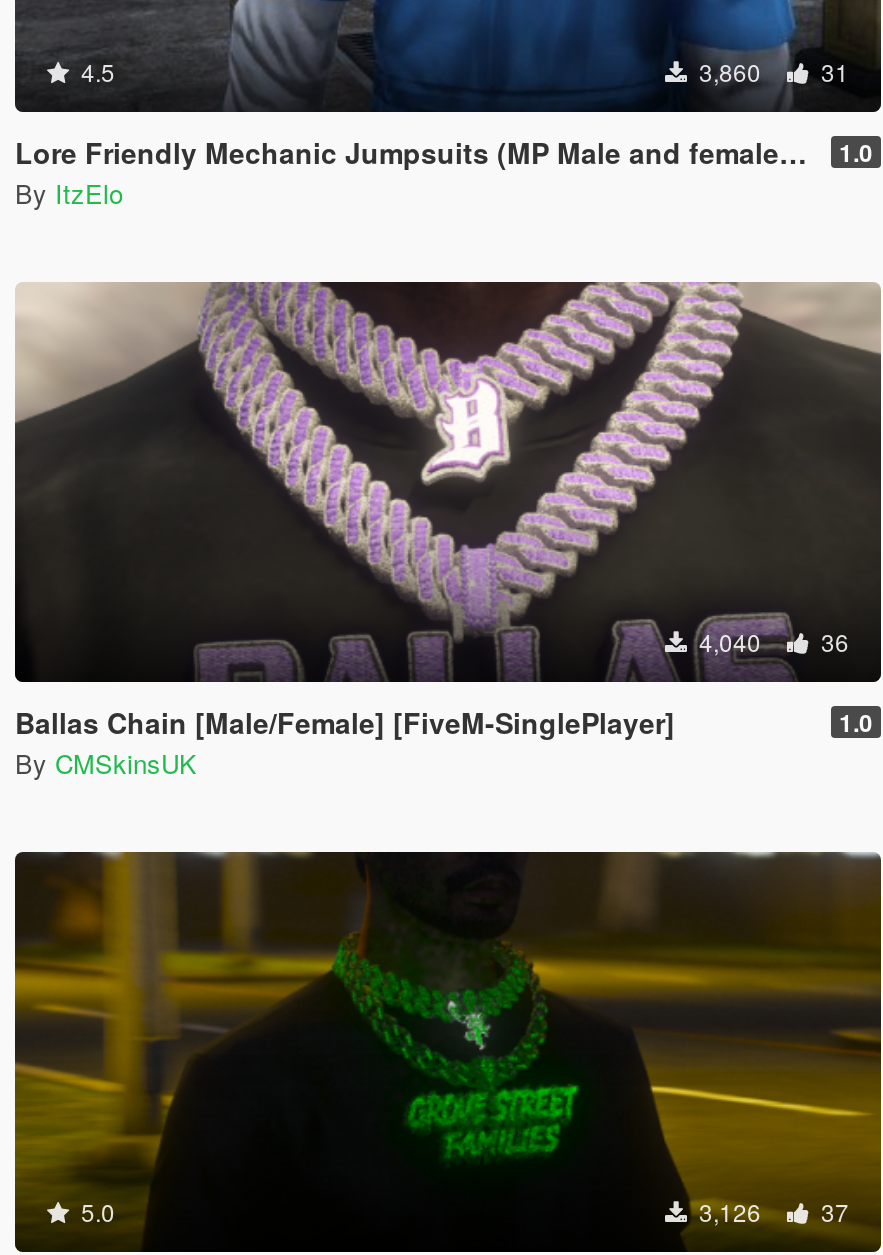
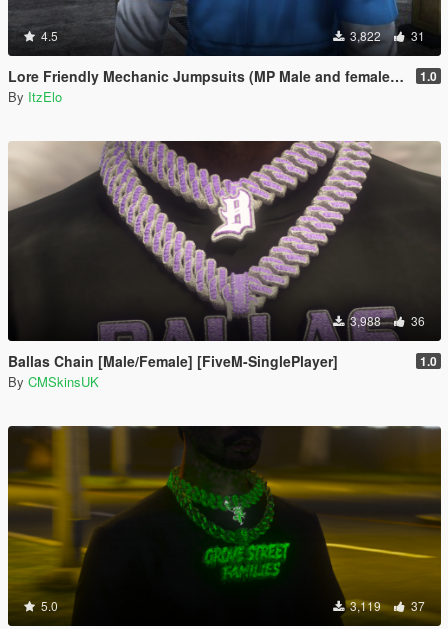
- 3,860 31
+ 3,822 31

- 4,040 36
+ 3,988 36

- 3,126 37
+ 3,119 37
